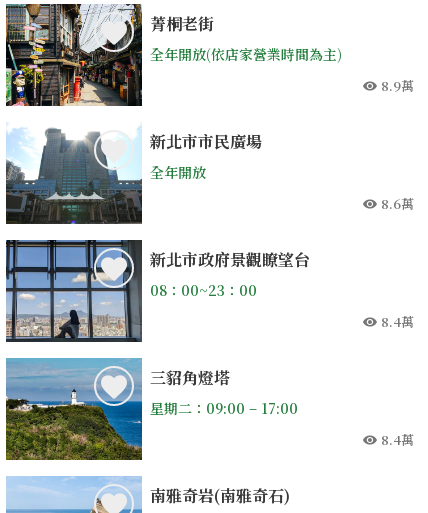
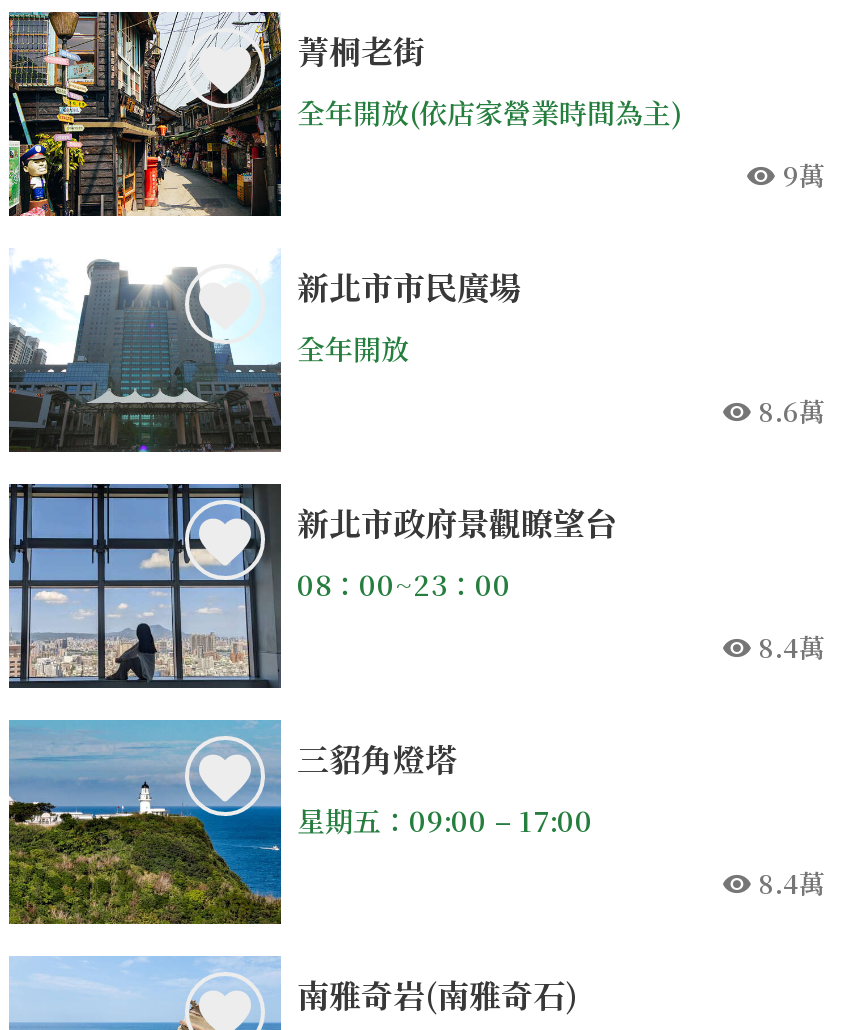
- 8.9萬
+ 9萬

- 星期二：09:00 – 17:00
+ 星期五：09:00 – 17:00
